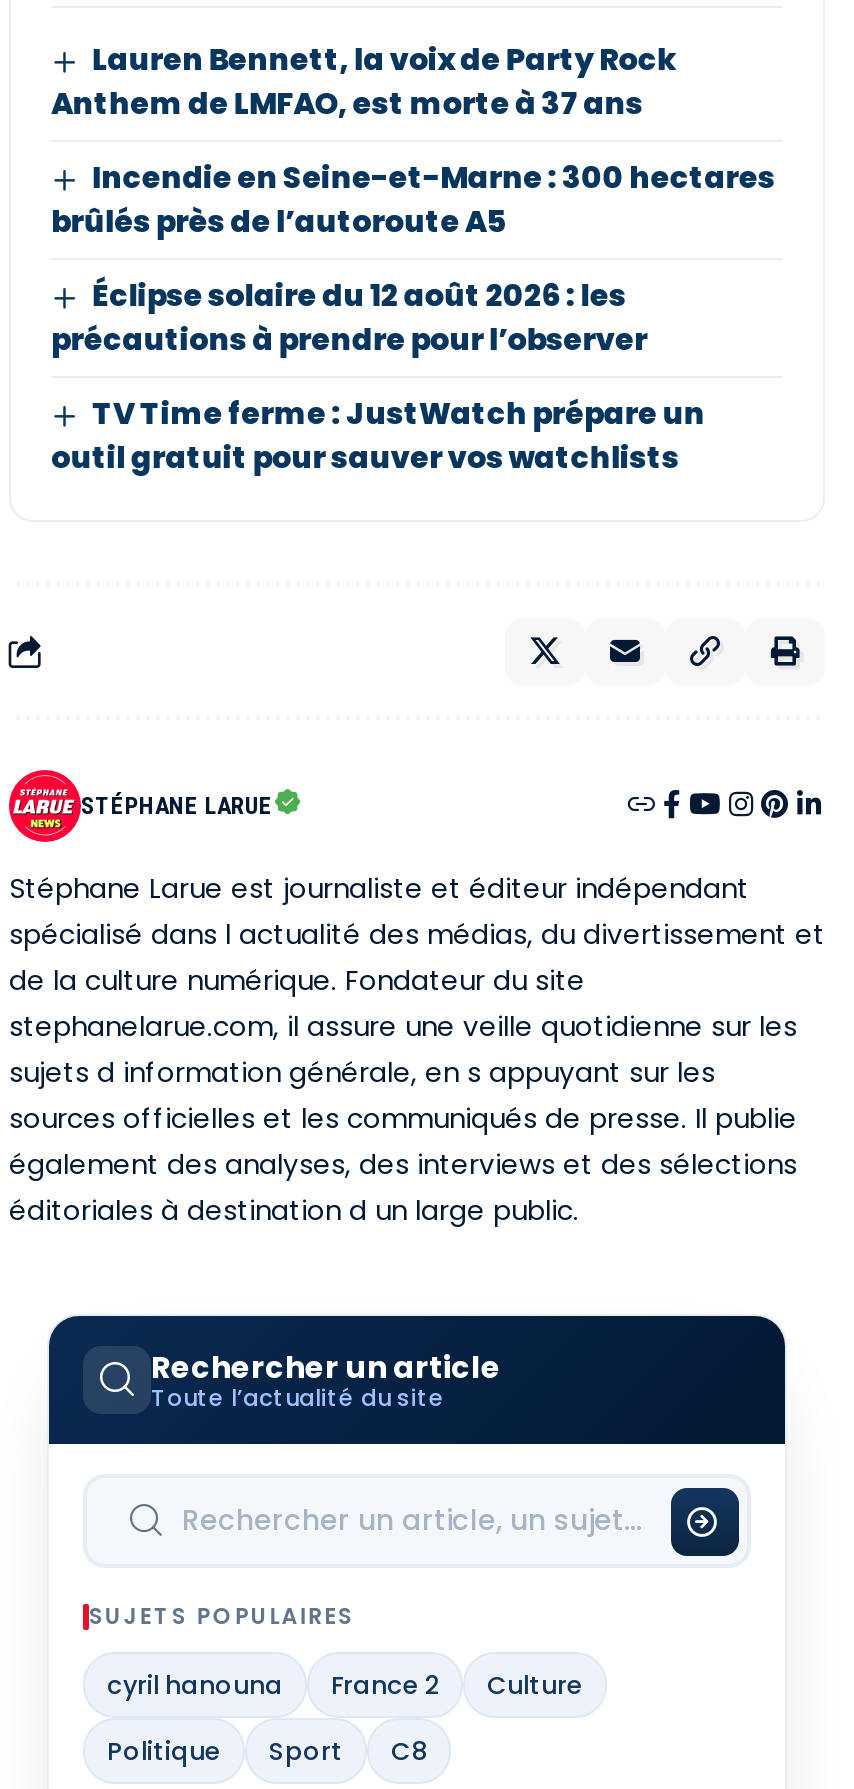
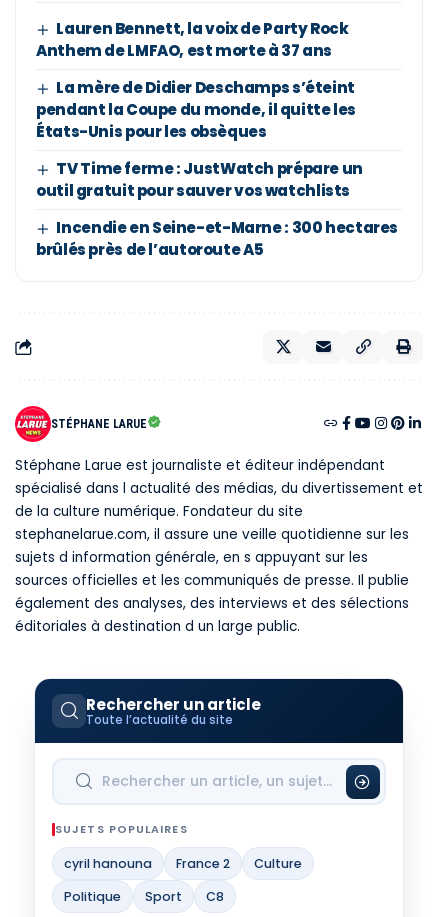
moved down: Incendie en Seine-et-Marne : 300 hectares | brûlés près de l’autoroute A5

- Éclipse solaire du 12 août 2026 : les
- précautions à prendre pour l’observer
+ La mère de Didier Deschamps s’éteint
+ pendant la Coupe du monde, il quitte les
+ États-Unis pour les obsèques

moved up: TV Time ferme : JustWatch prépare un | outil gratuit pour sauver vos watchlists
